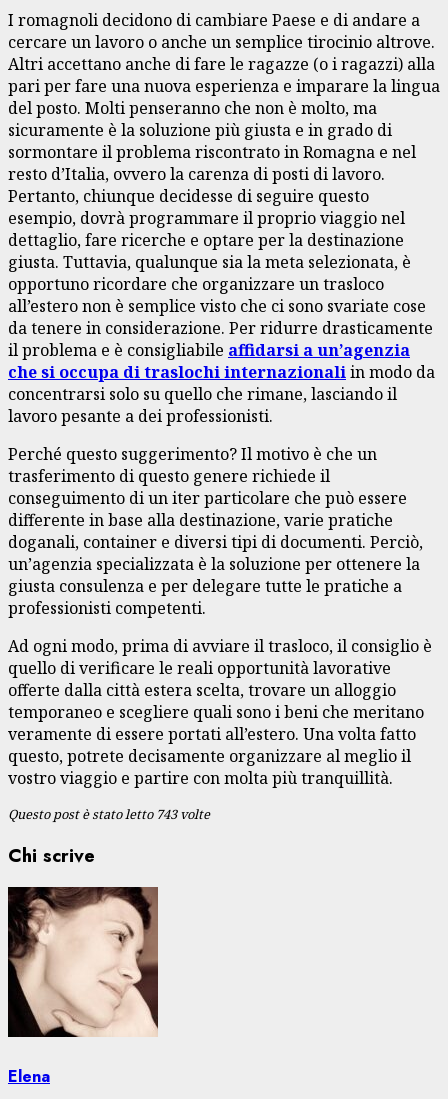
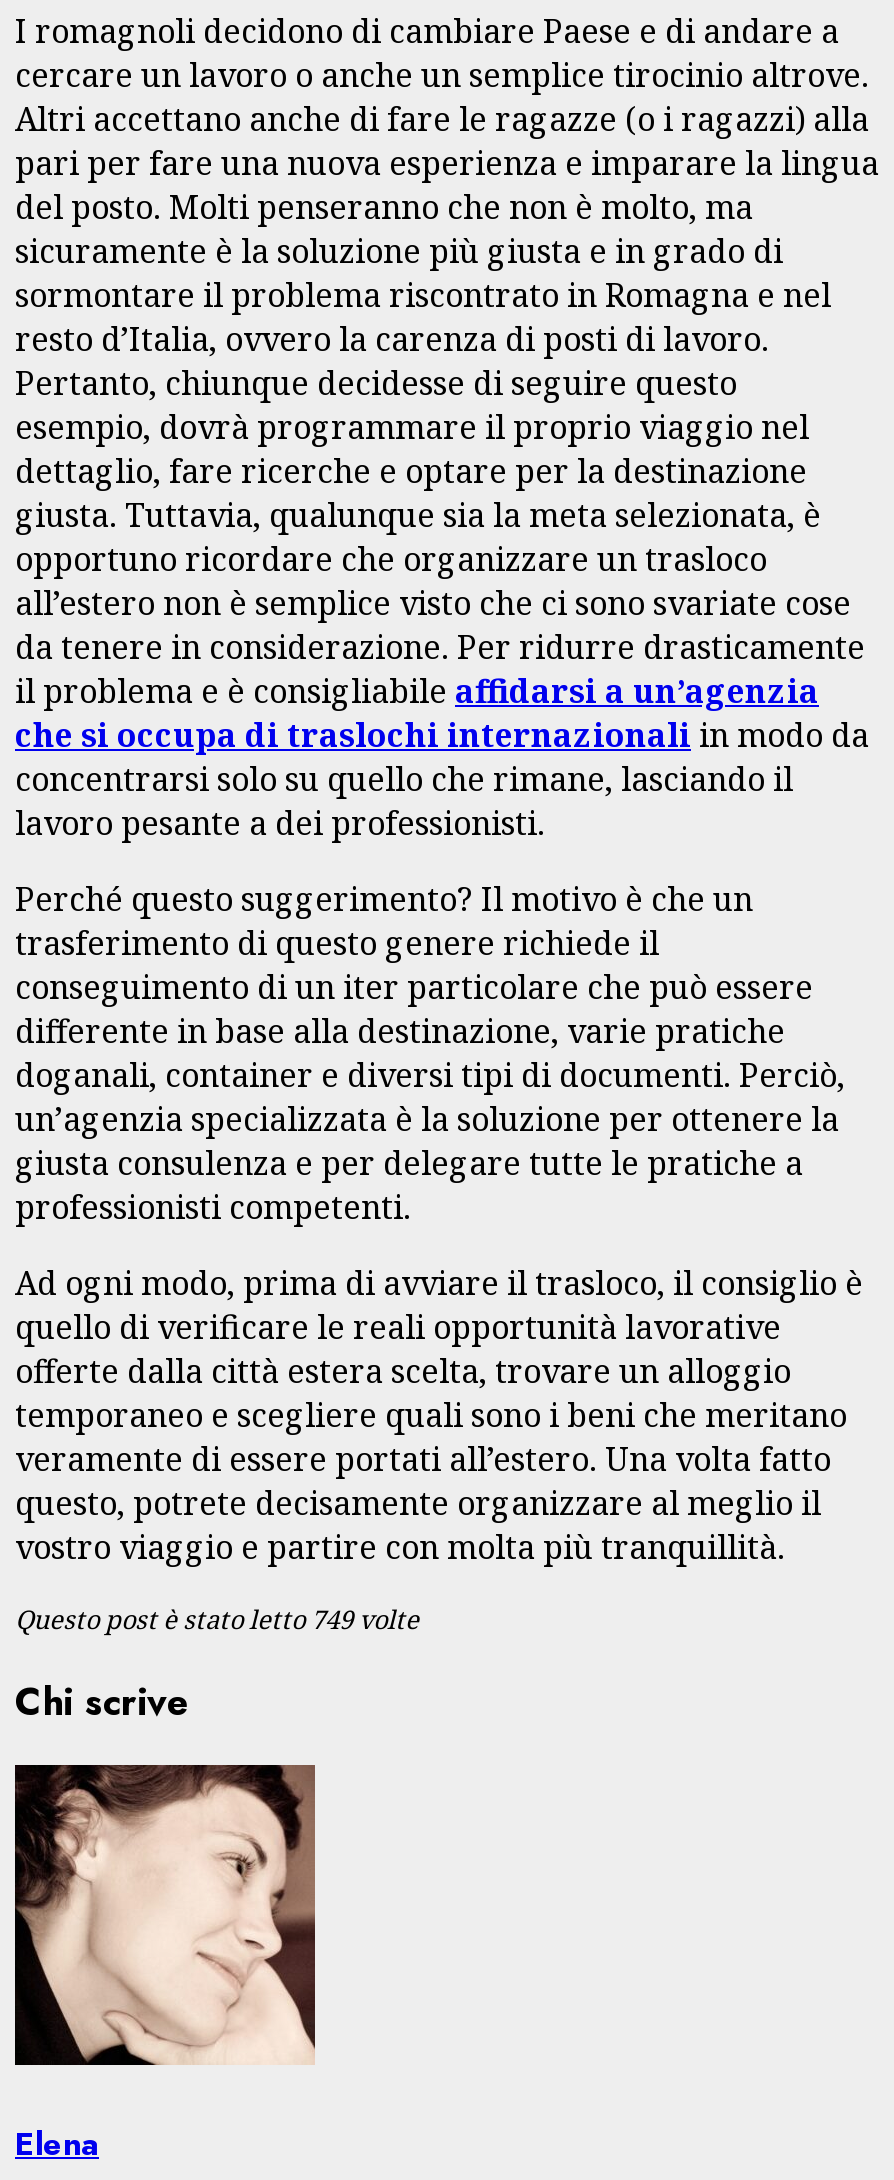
- Questo post è stato letto 743 volte
+ Questo post è stato letto 749 volte
